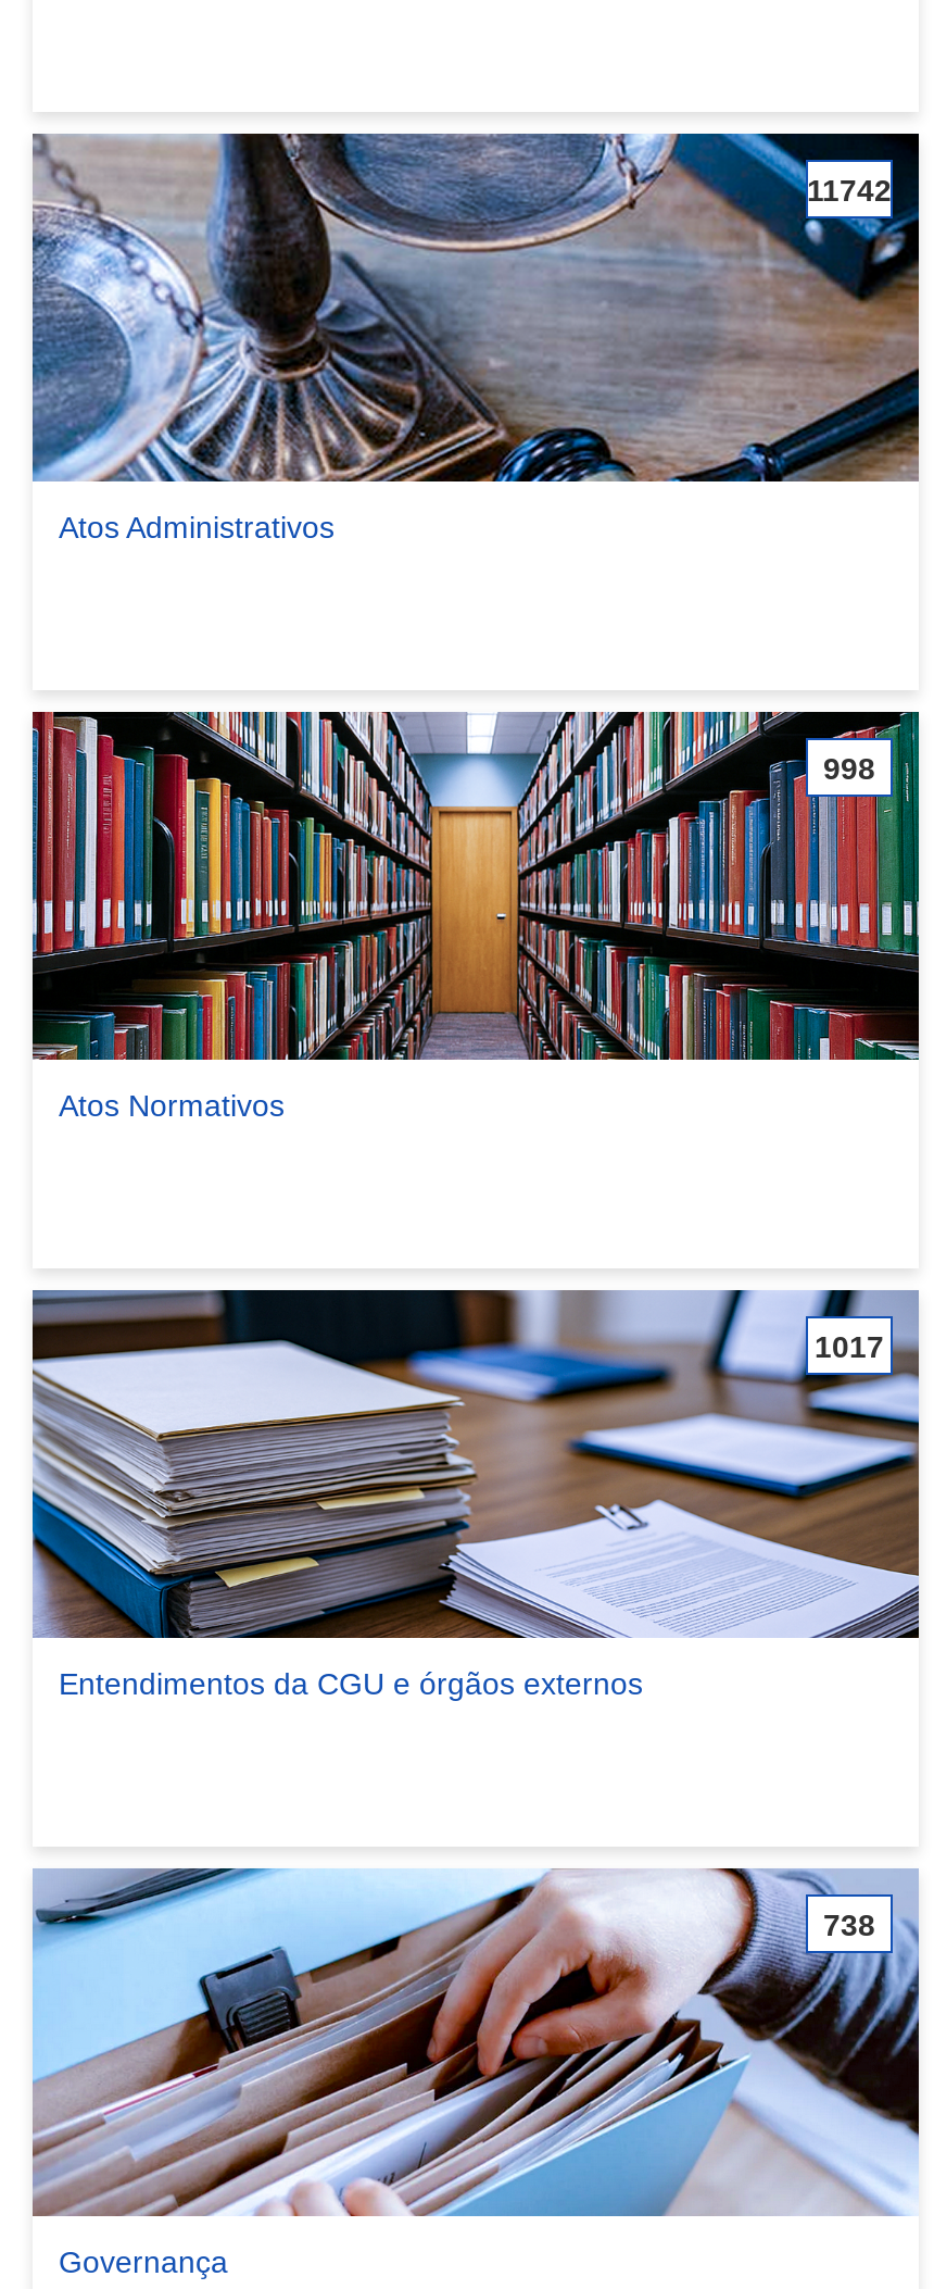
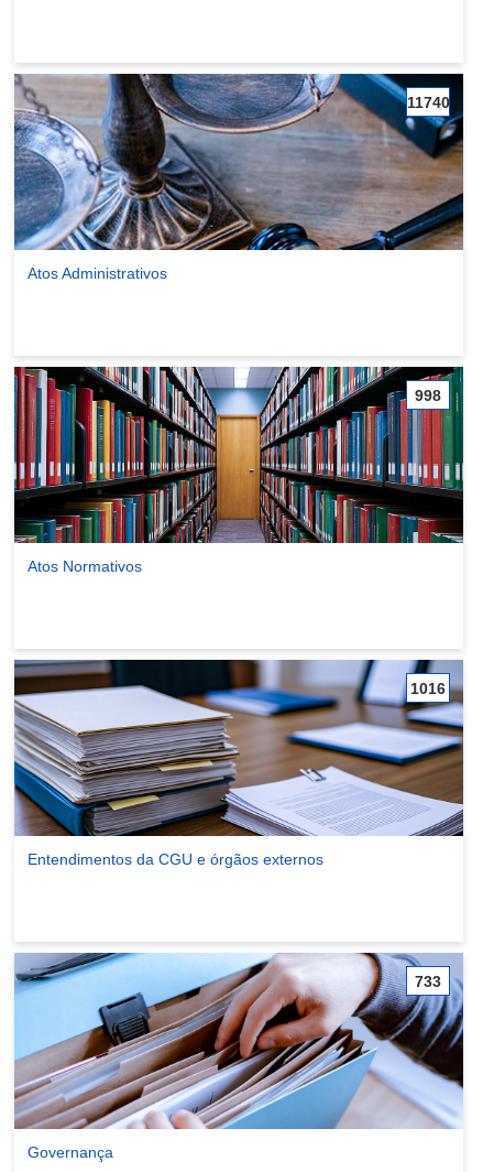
- 11742
+ 11740

- 1017
+ 1016

- 738
+ 733
